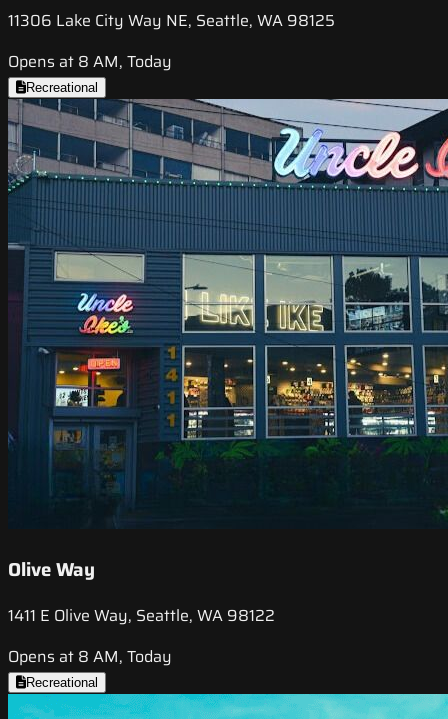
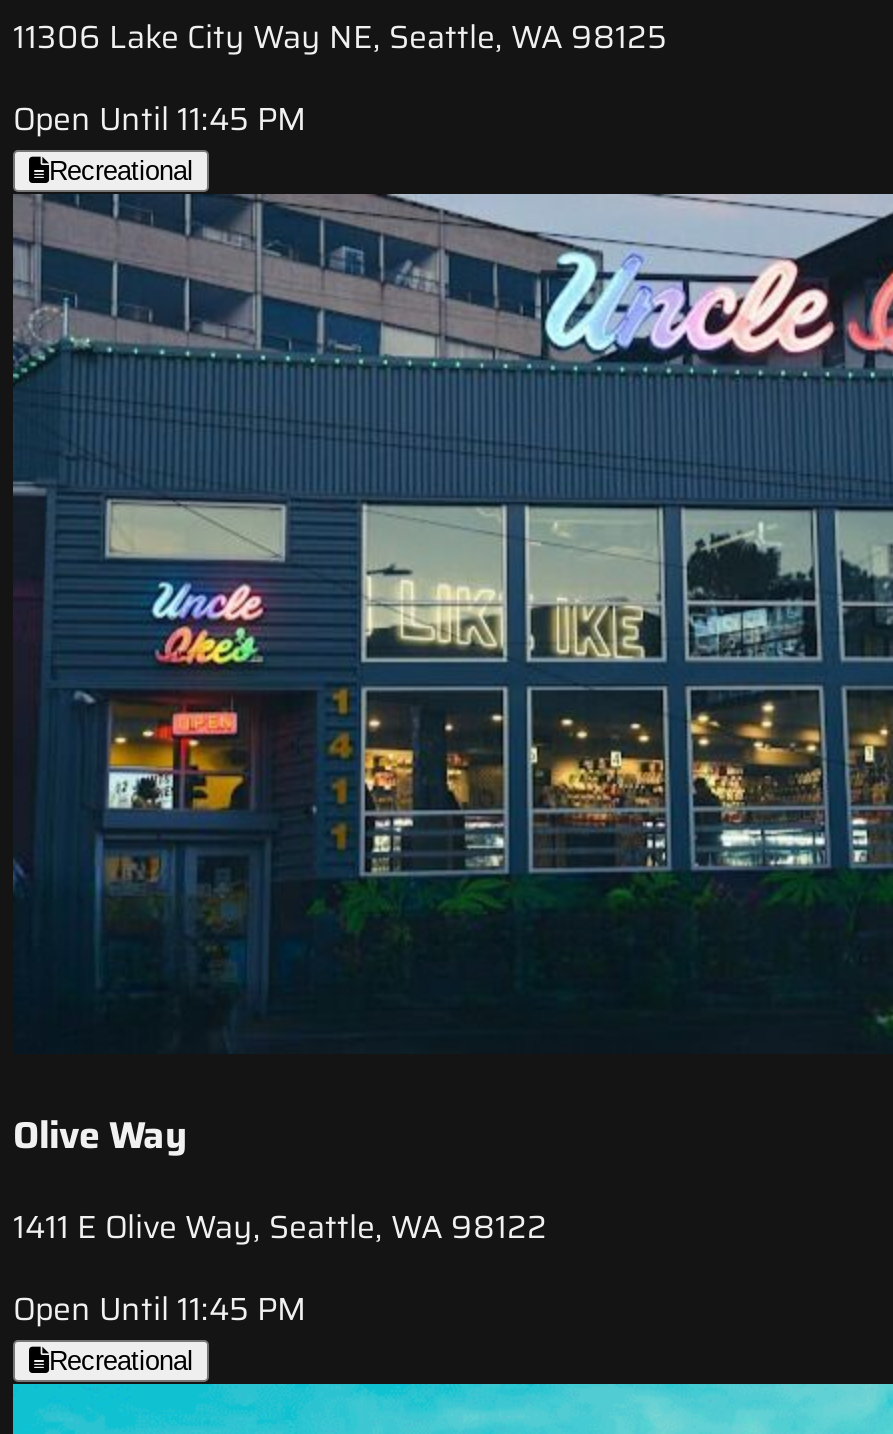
- Opens at 8 AM, Today
+ Open Until 11:45 PM

- Opens at 8 AM, Today
+ Open Until 11:45 PM
